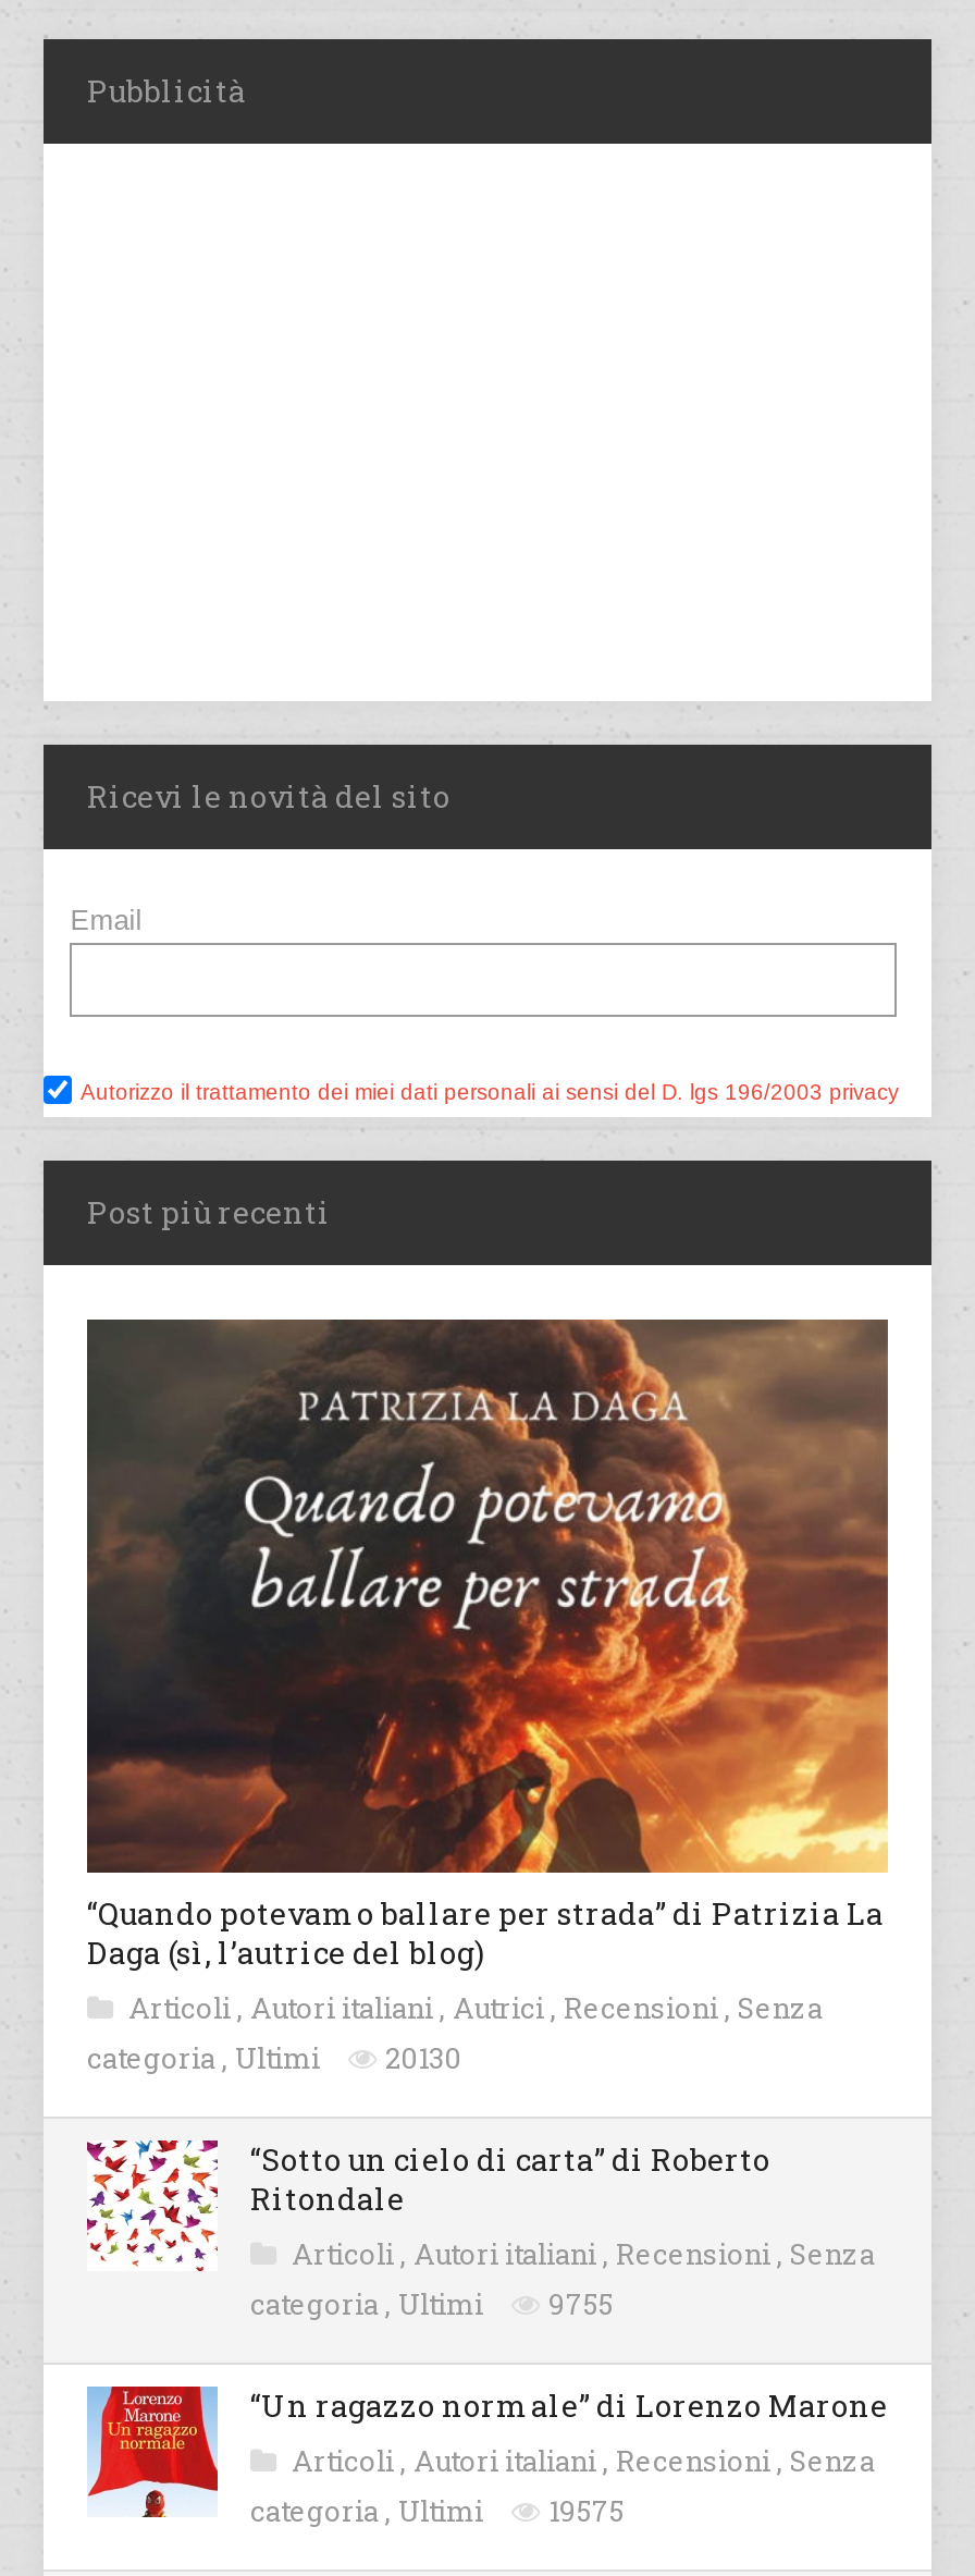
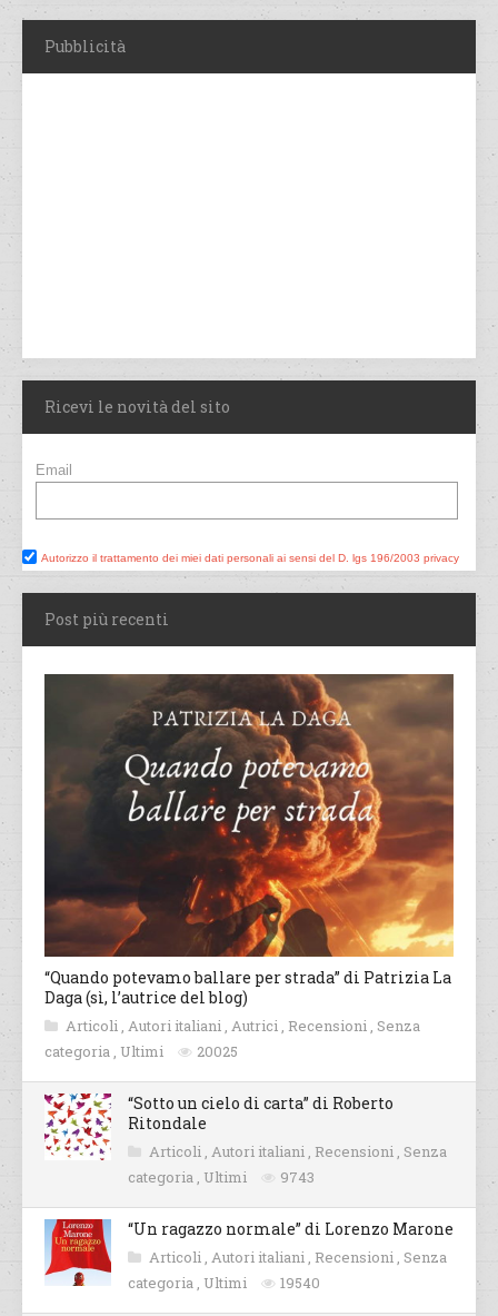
- categoria, Ultimi 20130
+ categoria, Ultimi 20025

- categoria, Ultimi 9755
+ categoria, Ultimi 9743

- categoria, Ultimi 19575
+ categoria, Ultimi 19540
